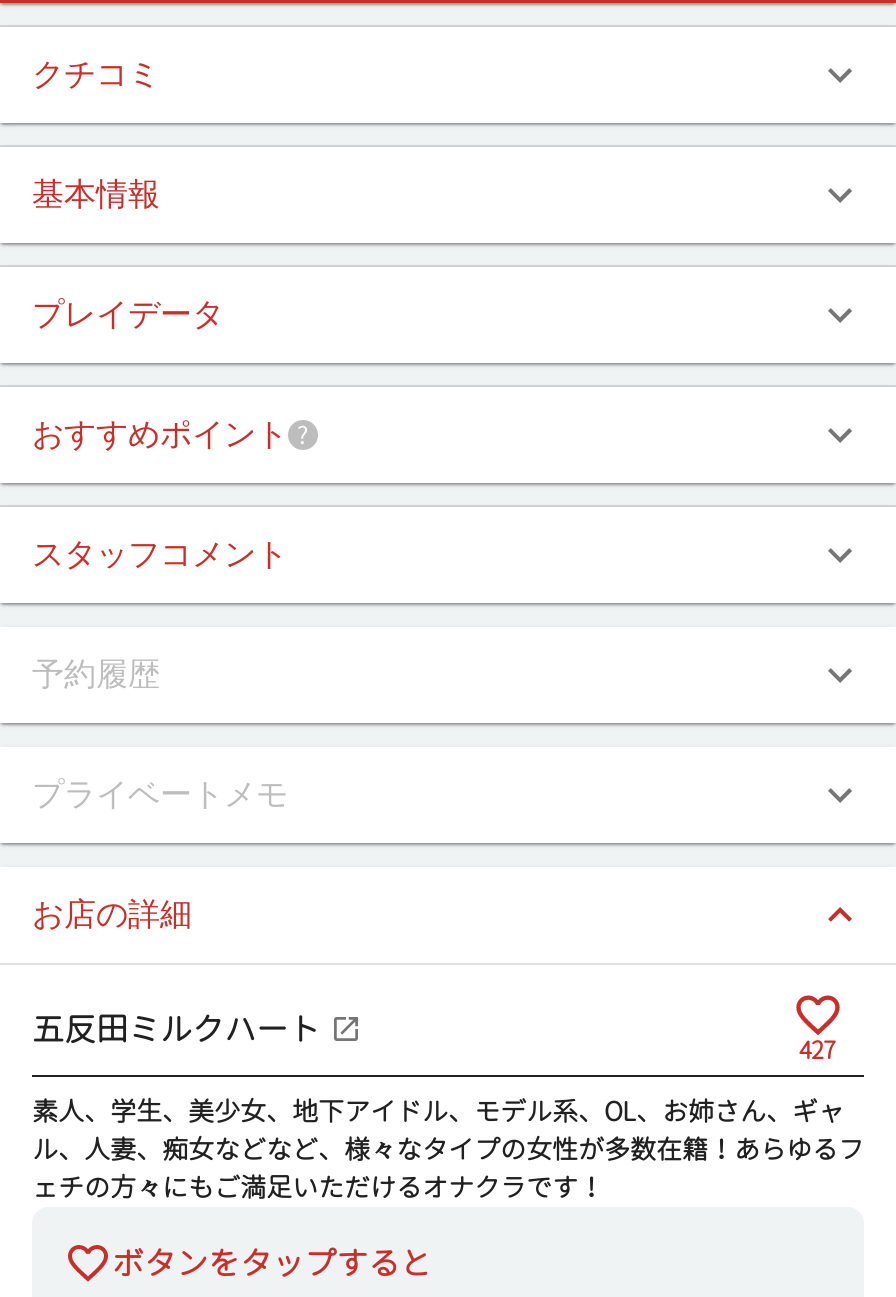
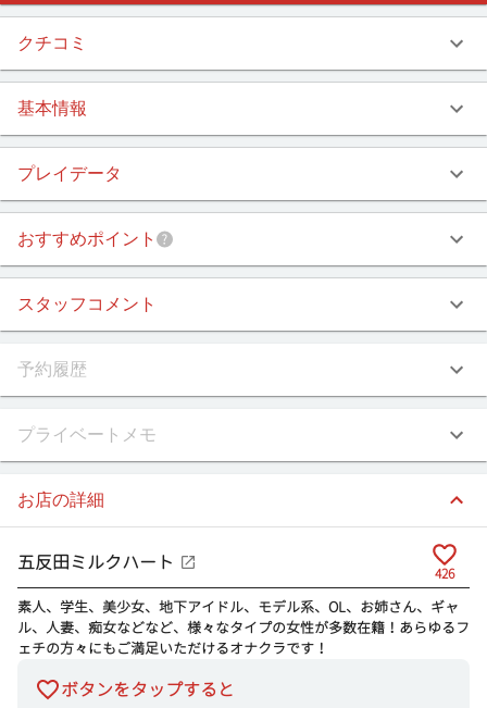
- 427
+ 426
